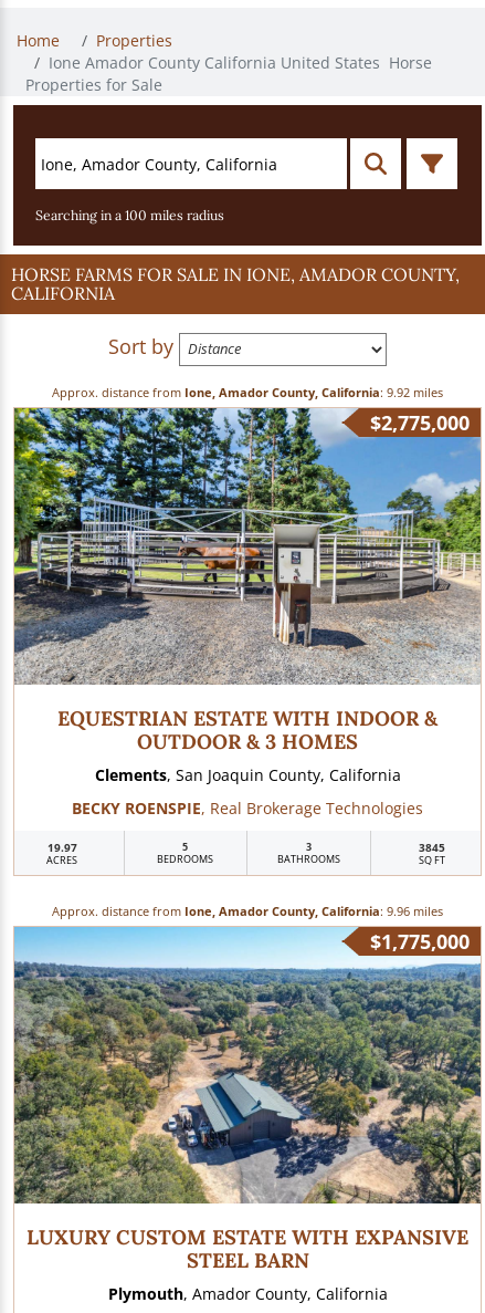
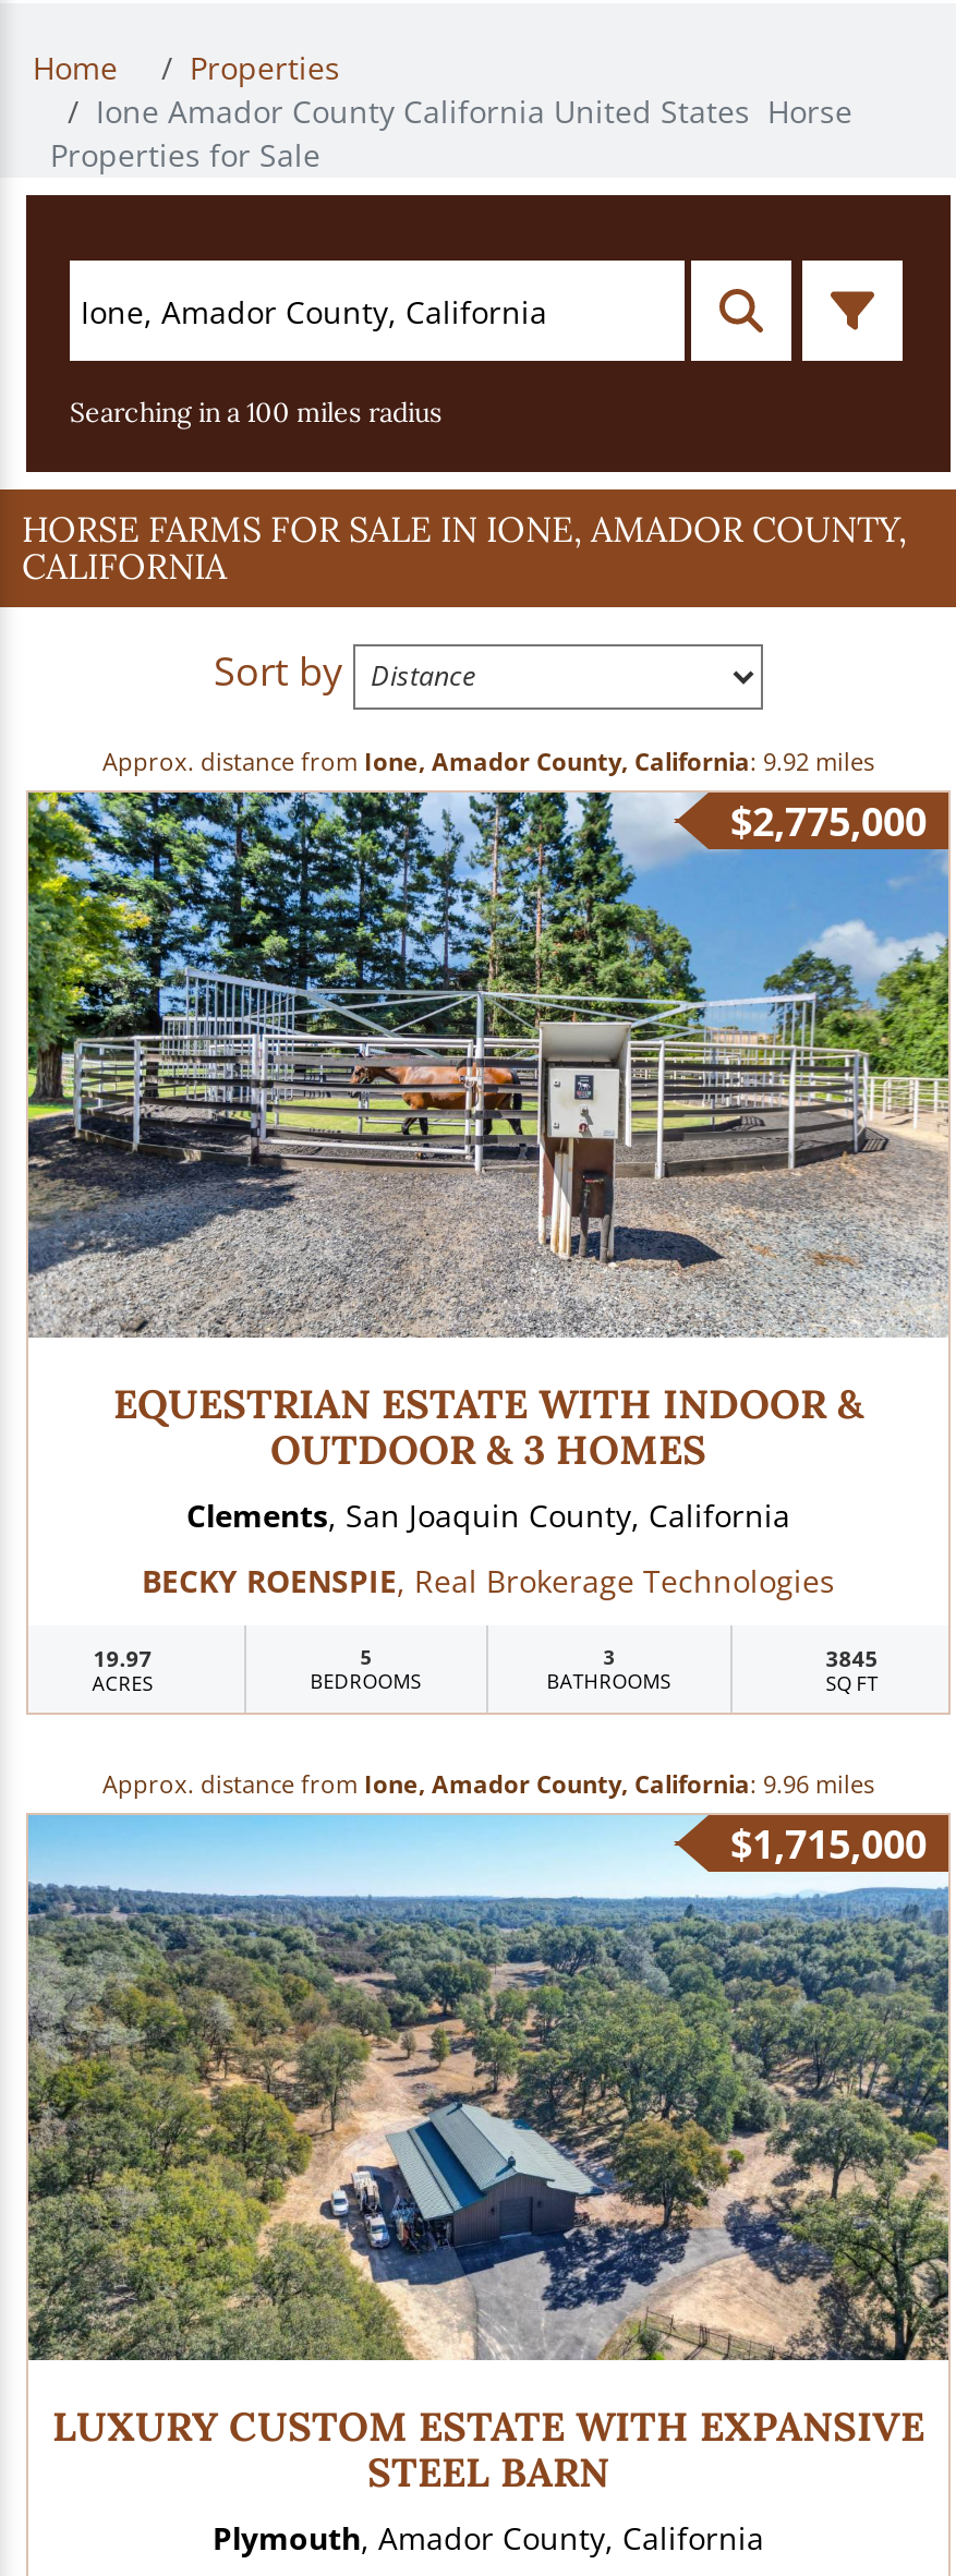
- $1,775,000
+ $1,715,000
